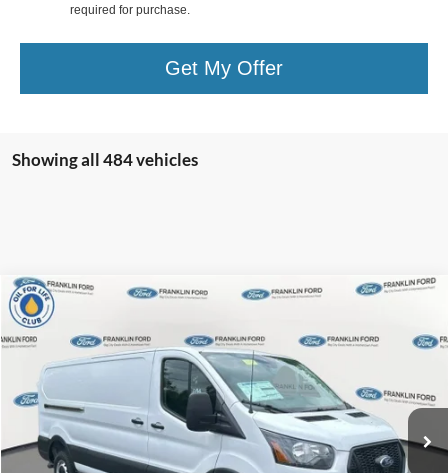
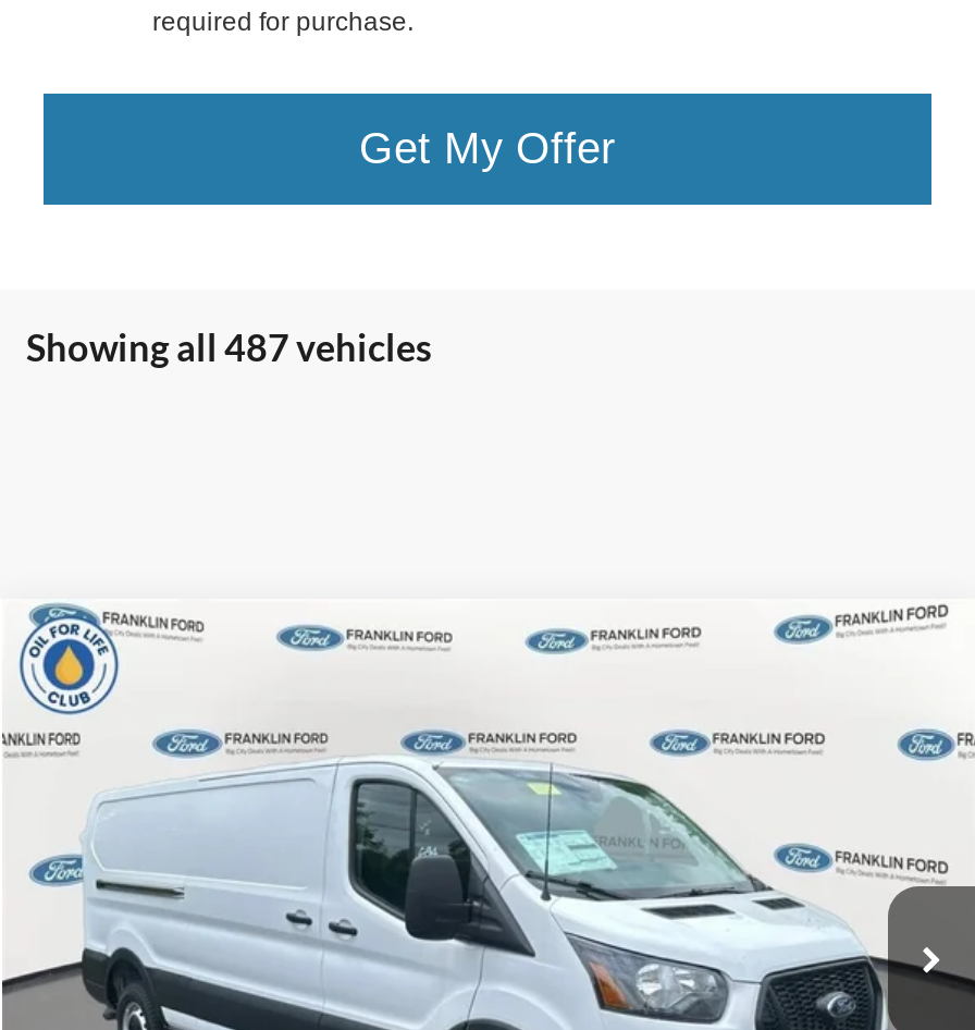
- Showing all 484 vehicles
+ Showing all 487 vehicles
